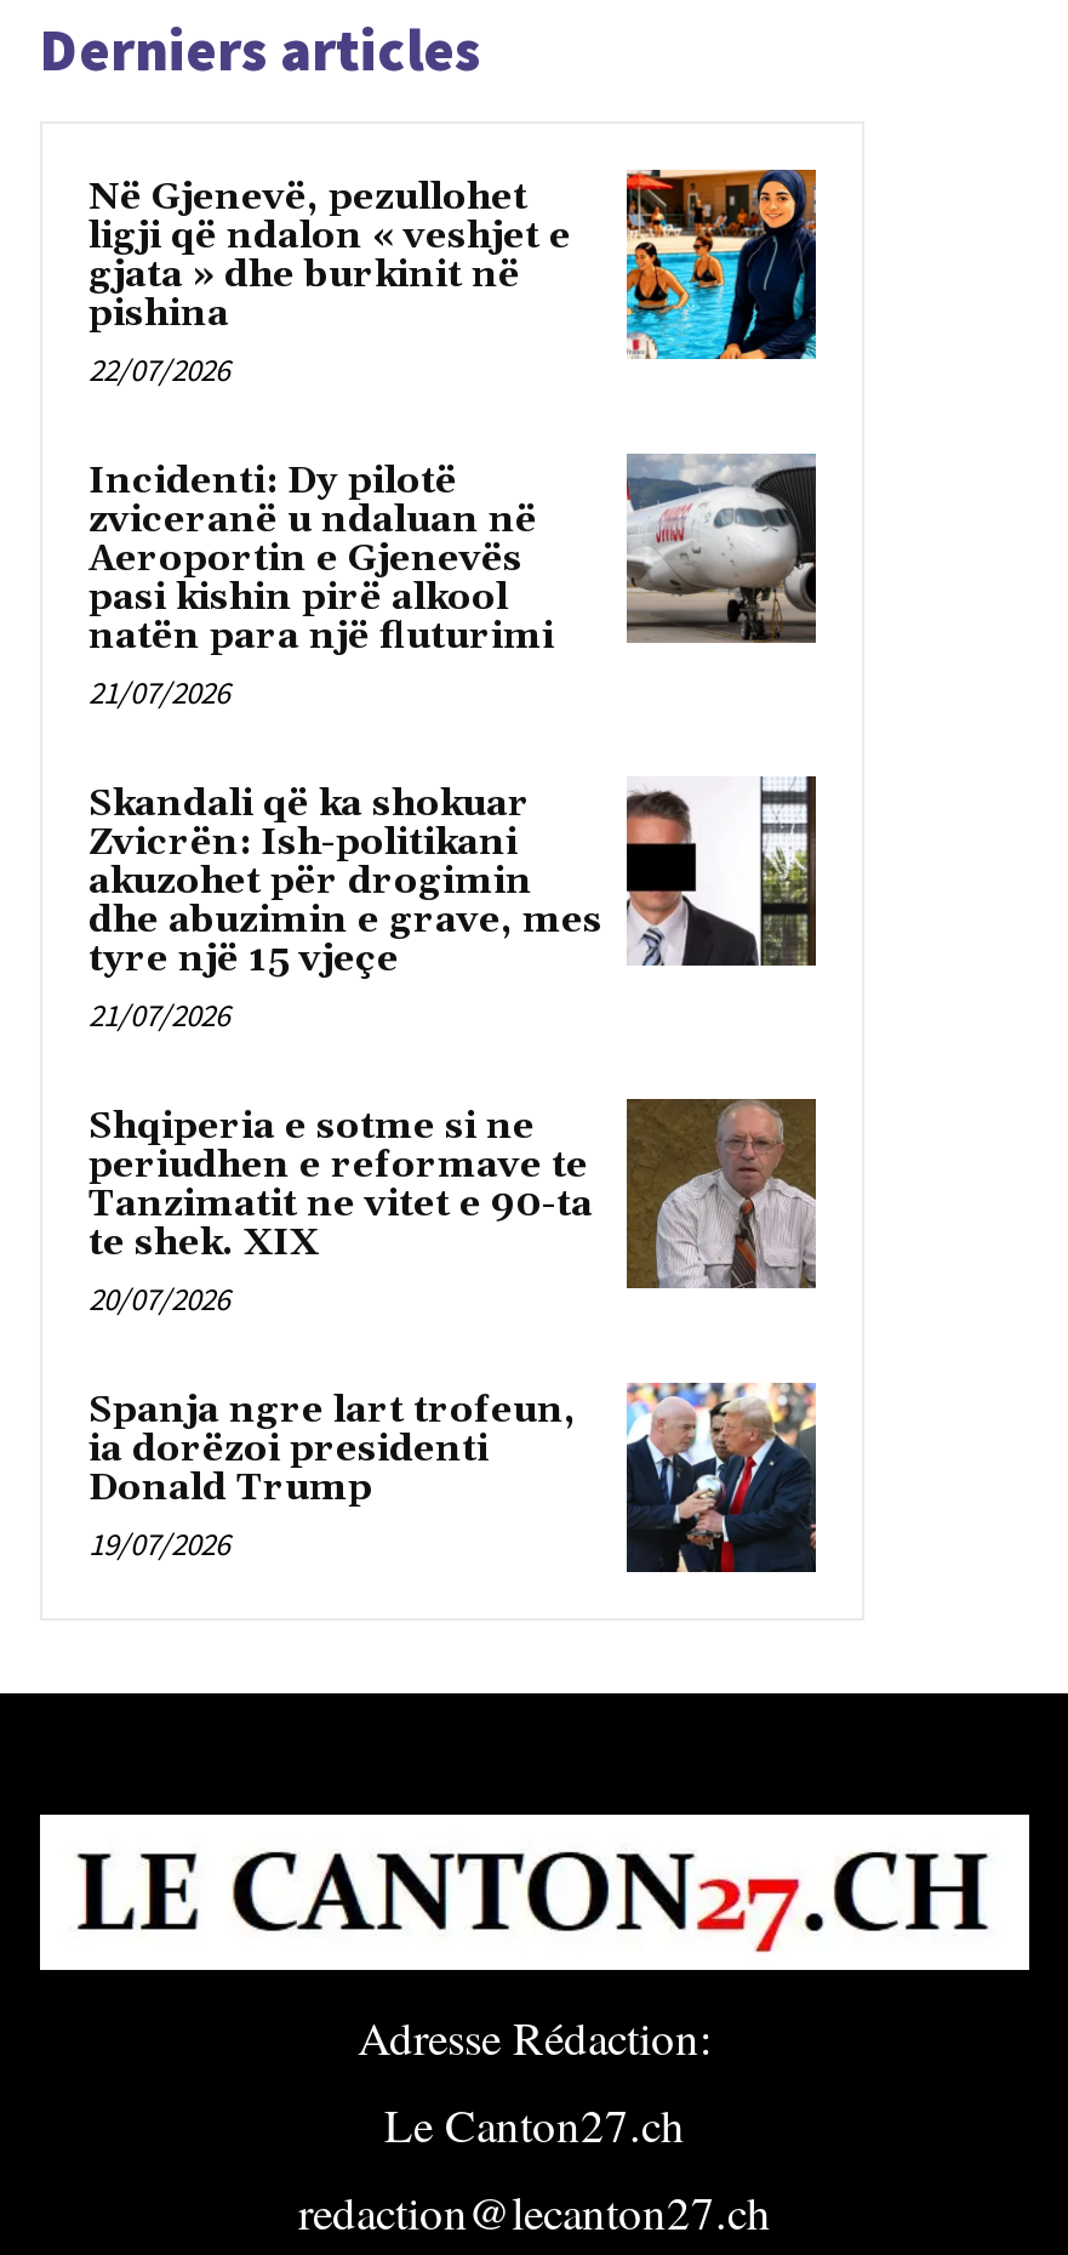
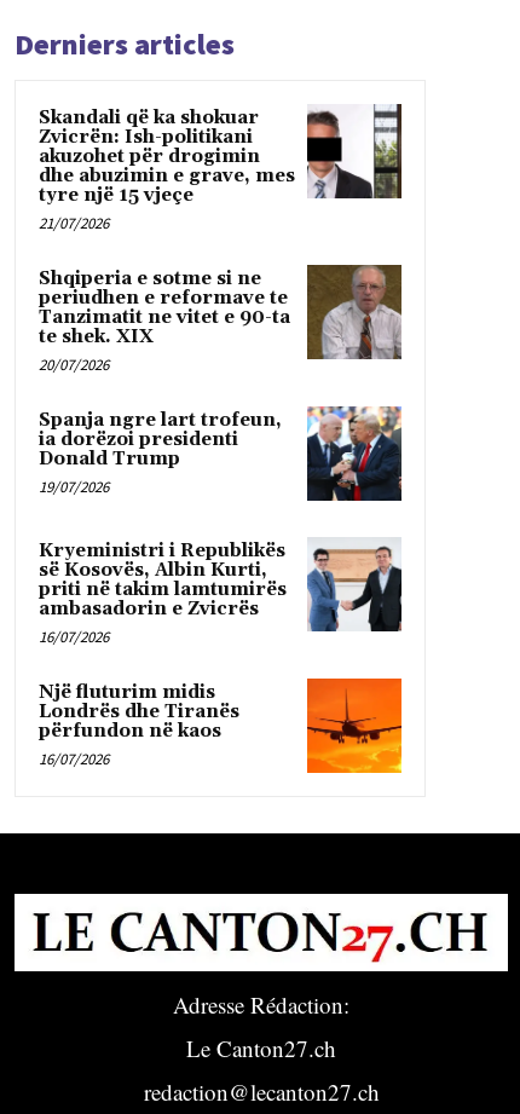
- [image]
- Në Gjenevë, pezullohet
- ligji që ndalon « veshjet e
- gjata » dhe burkinit në
- pishina
- 22/07/2026
- Incidenti: Dy pilotë
- zviceranë u ndaluan në
- Aeroportin e Gjenevës
- pasi kishin pirë alkool
- natën para një fluturimi
- 21/07/2026

- [image]

moved up: [image] | Skandali që ka shokuar | Zvicrën: Ish-politikani | ... | Donald Trump | 19/07/2026

+ [image]
+ Kryeministri i Republikës
+ së Kosovës, Albin Kurti,
+ priti në takim lamtumirës
+ ambasadorin e Zvicrës
+ 16/07/2026
+ Një fluturim midis
+ Londrës dhe Tiranës
+ përfundon në kaos
+ 16/07/2026

+ [image]
